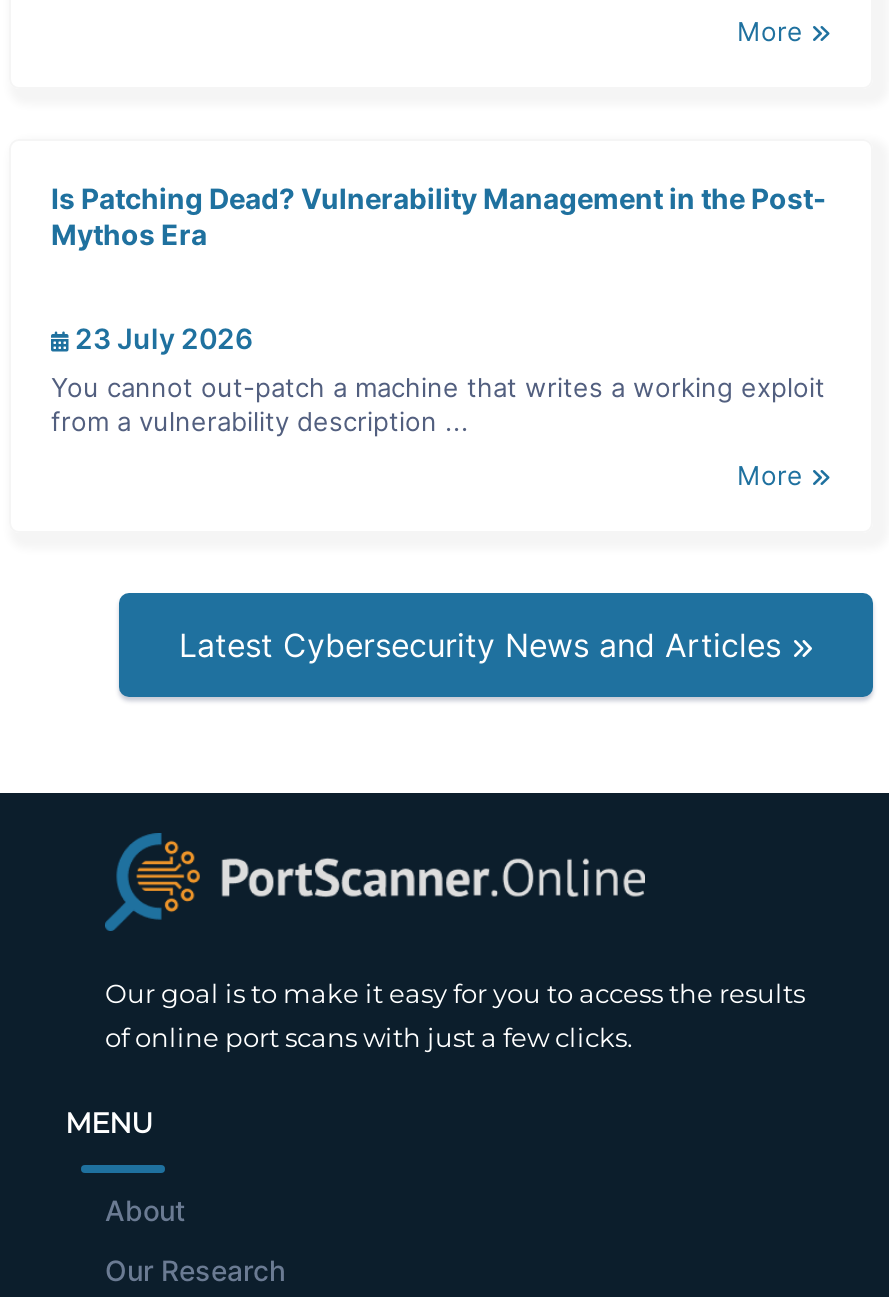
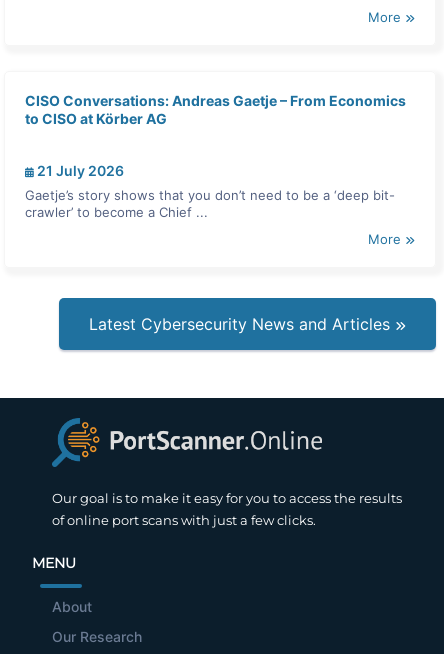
- Is Patching Dead? Vulnerability Management in the Post-
- Mythos Era
+ CISO Conversations: Andreas Gaetje – From Economics
+ to CISO at Körber AG

- 23 July 2026
+ 21 July 2026

- You cannot out-patch a machine that writes a working exploit
- from a vulnerability description ...
+ Gaetje’s story shows that you don’t need to be a ‘deep bit-
+ crawler’ to become a Chief ...
